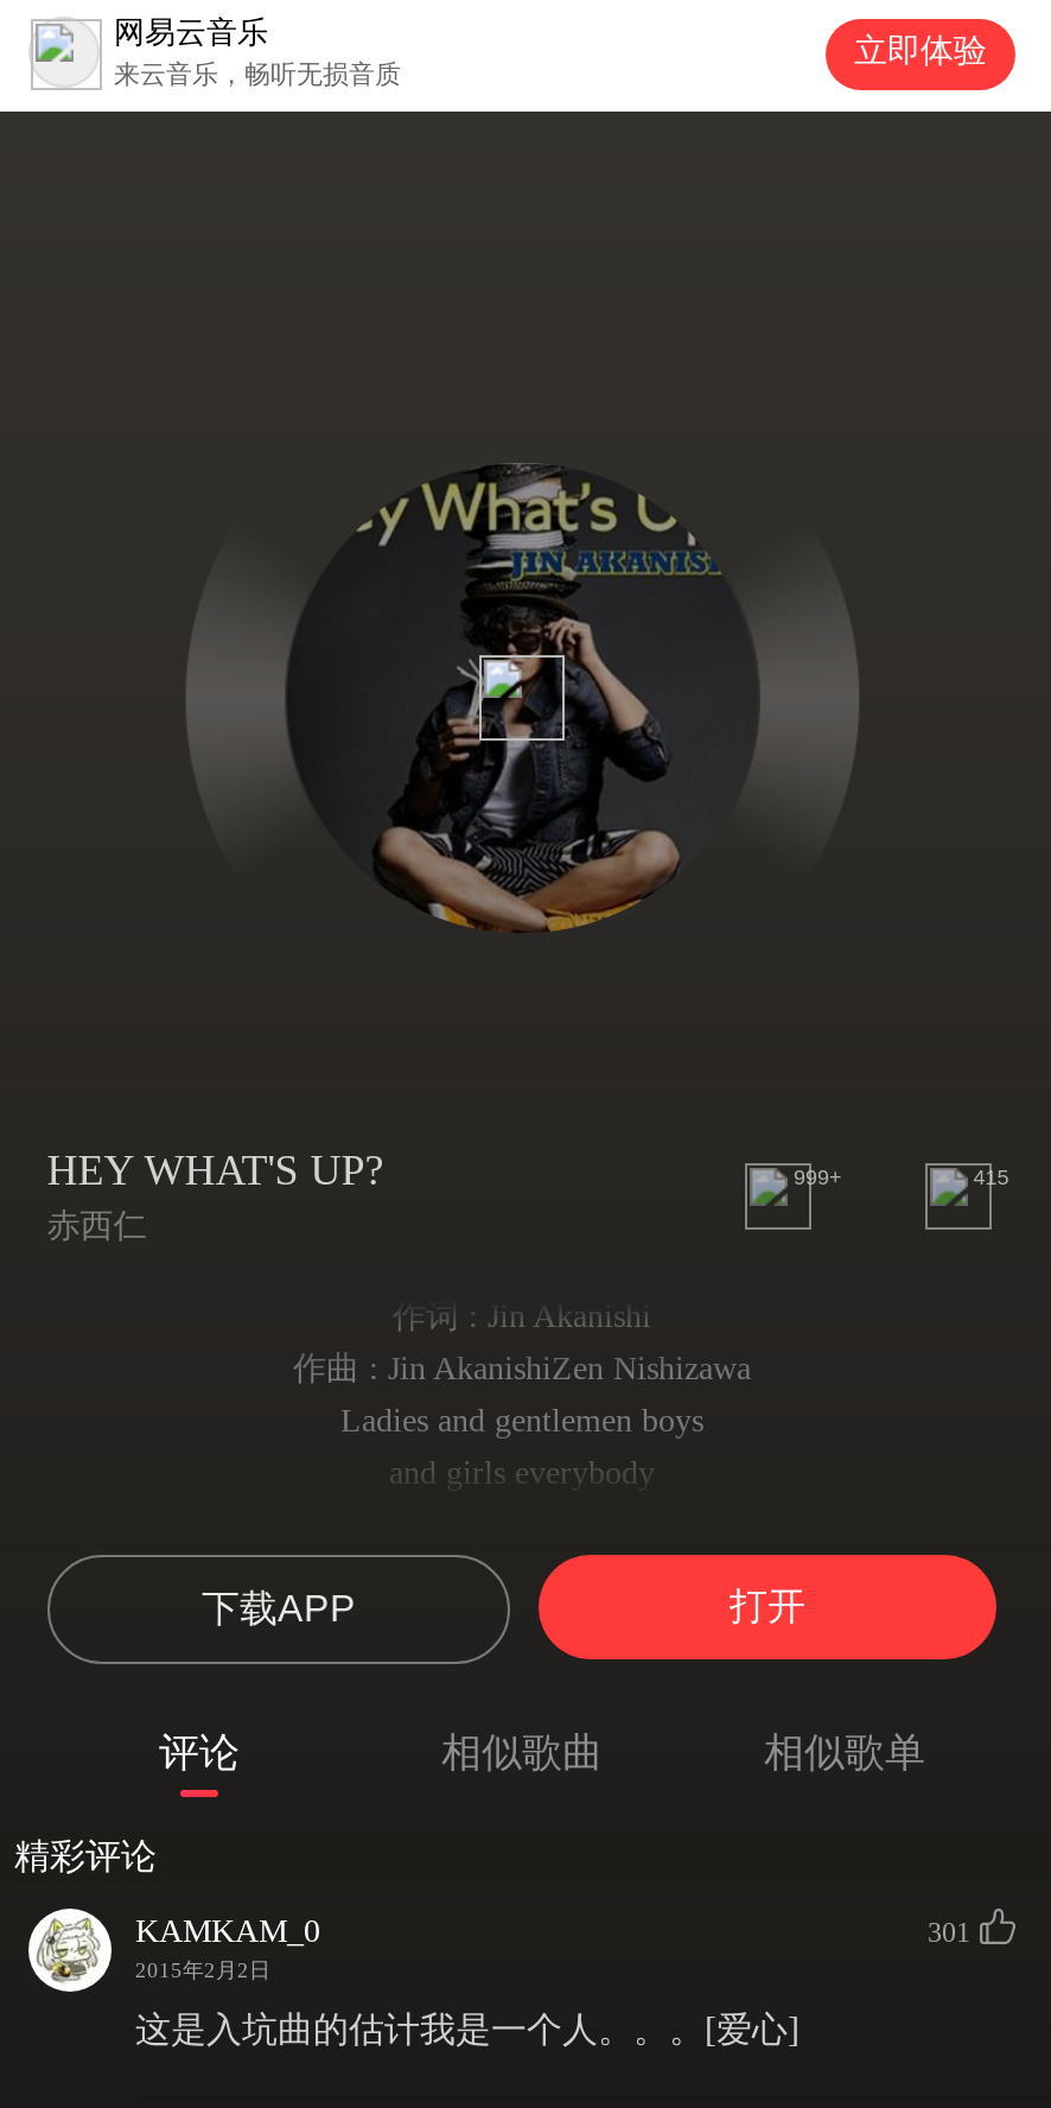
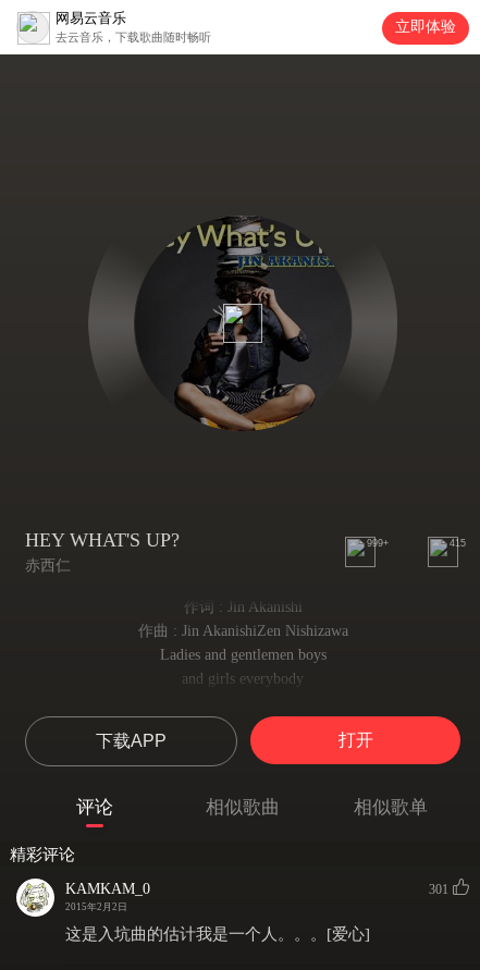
- 来云音乐，畅听无损音质
+ 去云音乐，下载歌曲随时畅听
